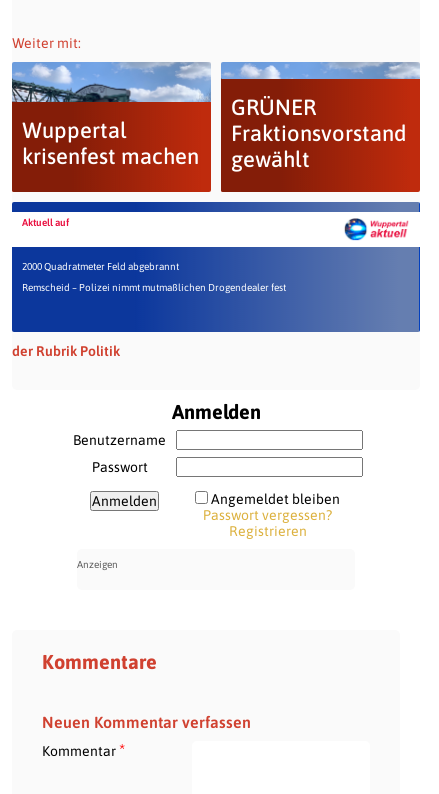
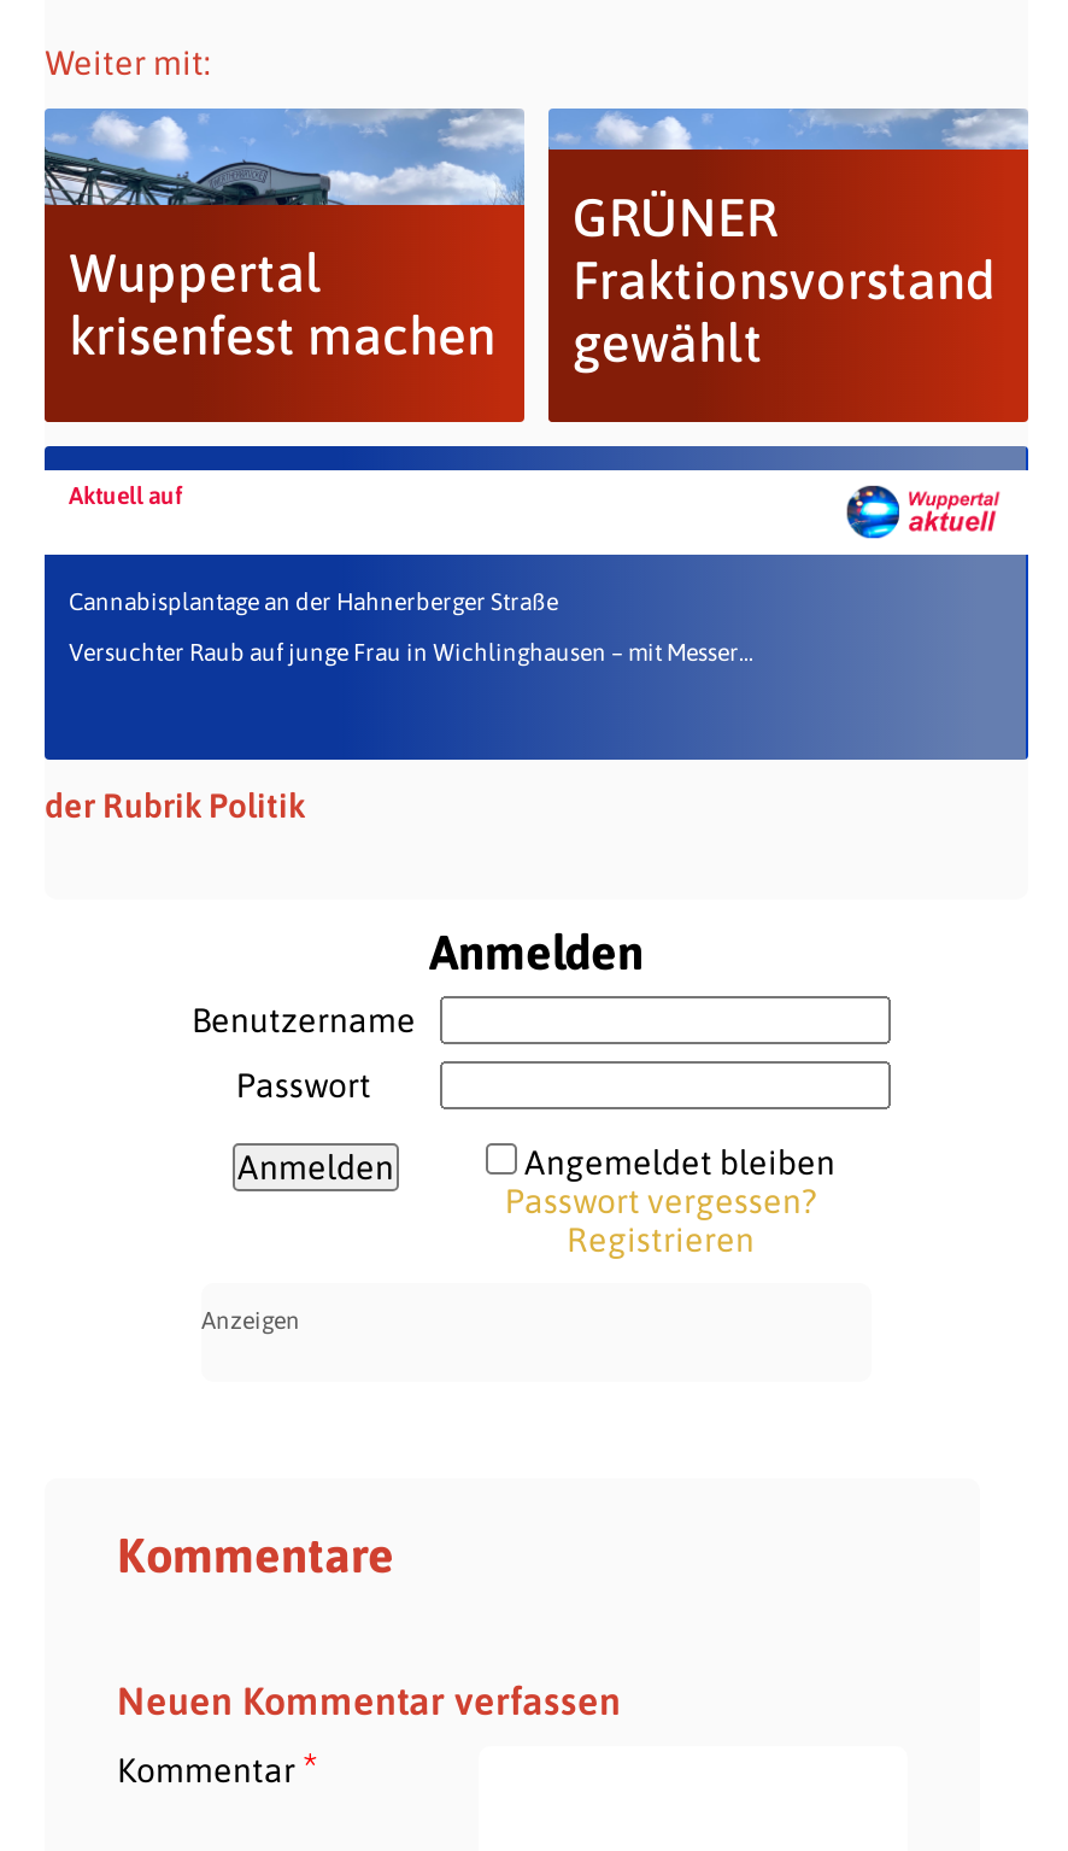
- 2000 Quadratmeter Feld abgebrannt
+ Cannabisplantage an der Hahnerberger Straße

- Remscheid – Polizei nimmt mutmaßlichen Drogendealer fest
+ Versuchter Raub auf junge Frau in Wichlinghausen – mit Messer...
